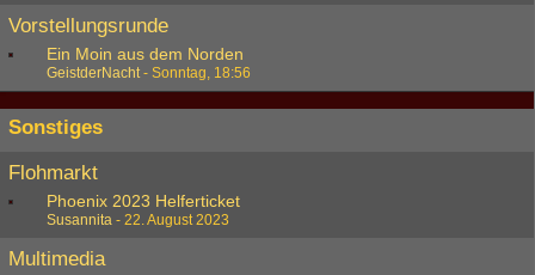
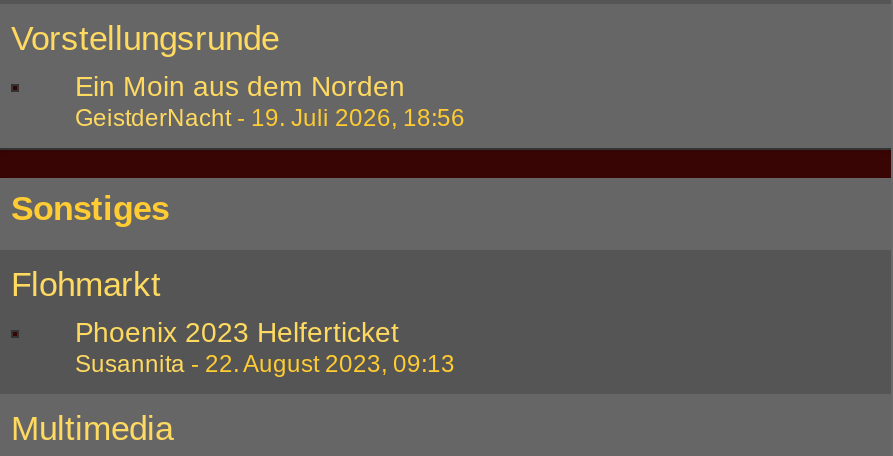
- GeistderNacht - Sonntag, 18:56
+ GeistderNacht - 19. Juli 2026, 18:56

- Susannita - 22. August 2023
+ Susannita - 22. August 2023, 09:13
